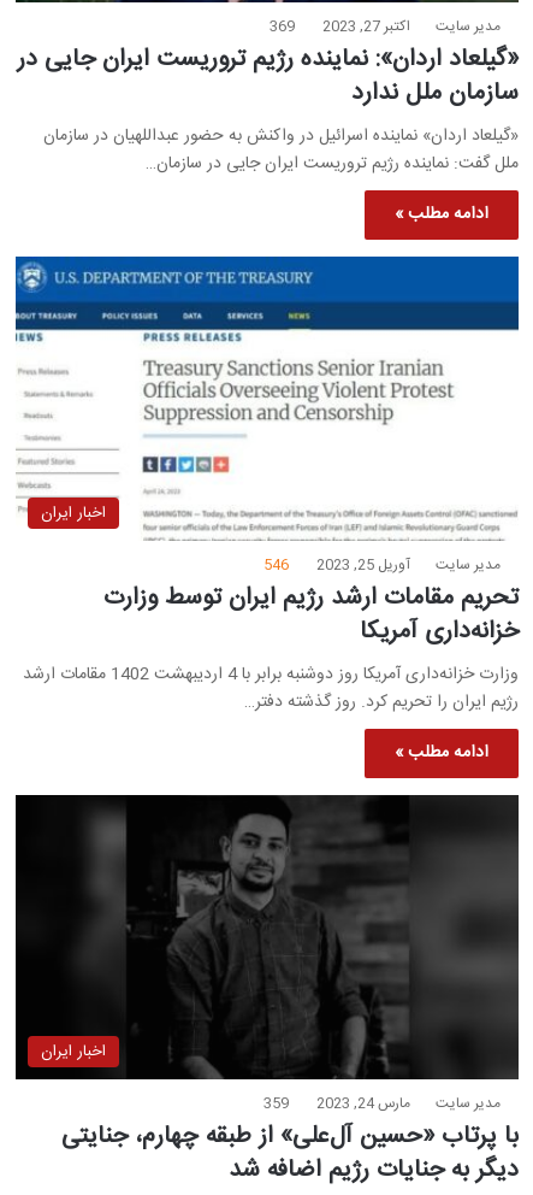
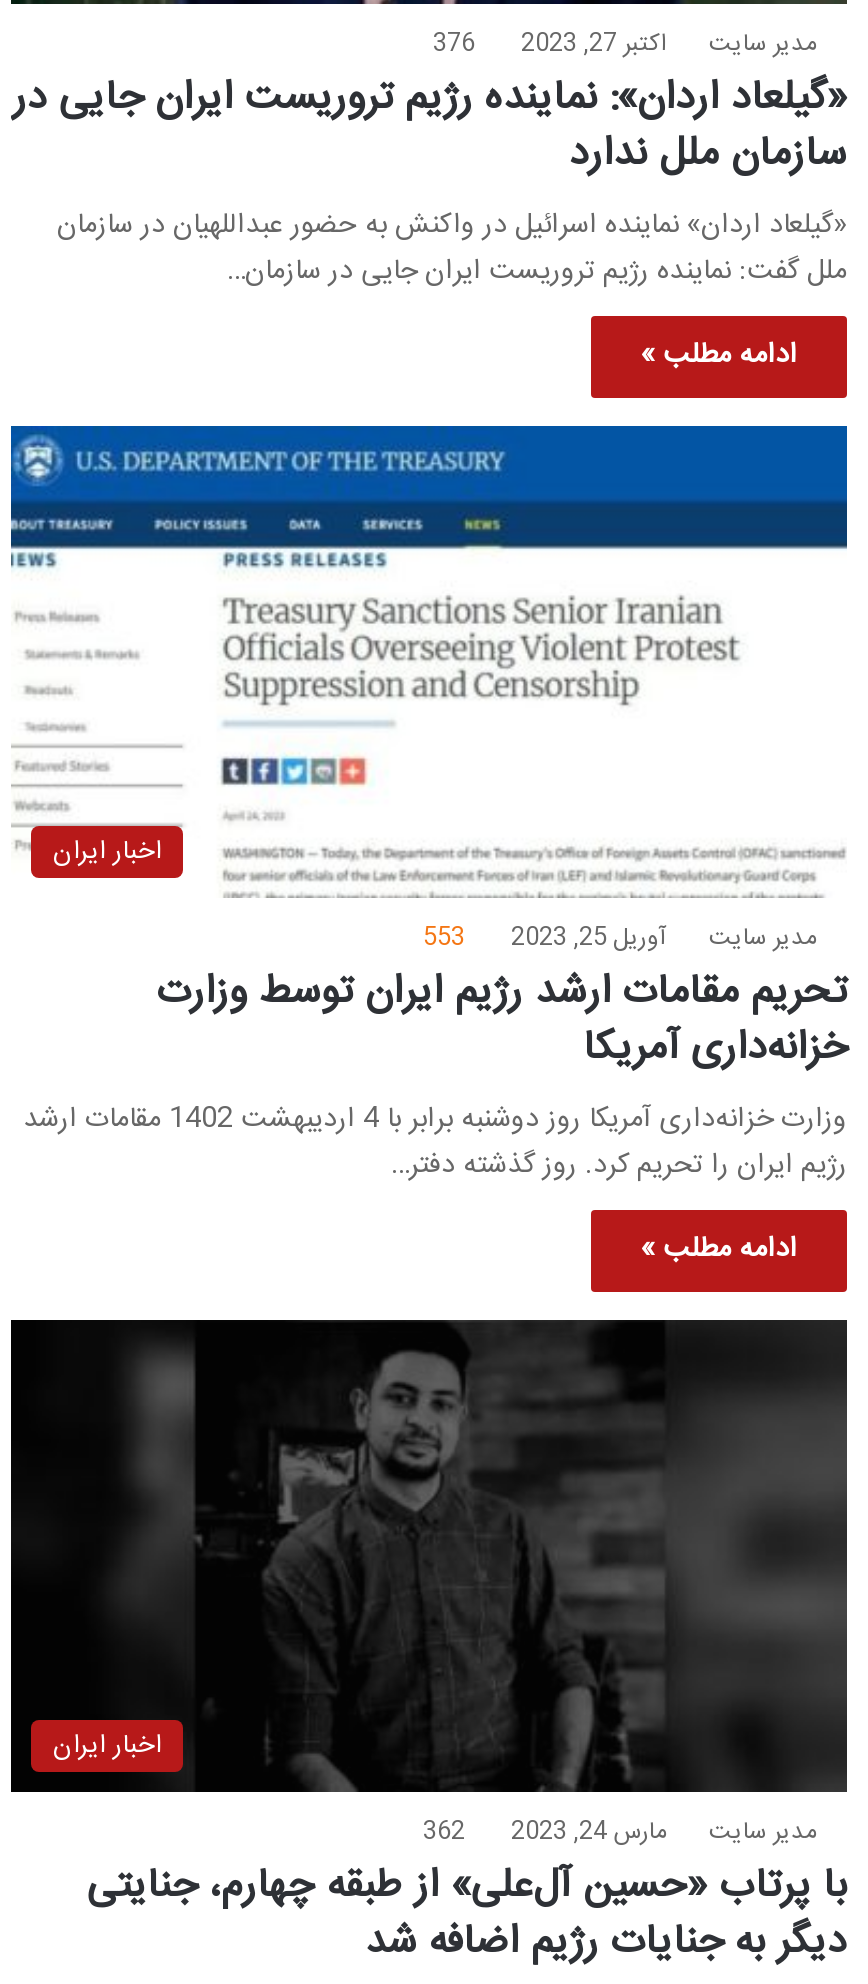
- 369
+ 376

- 546
+ 553

- 359
+ 362
